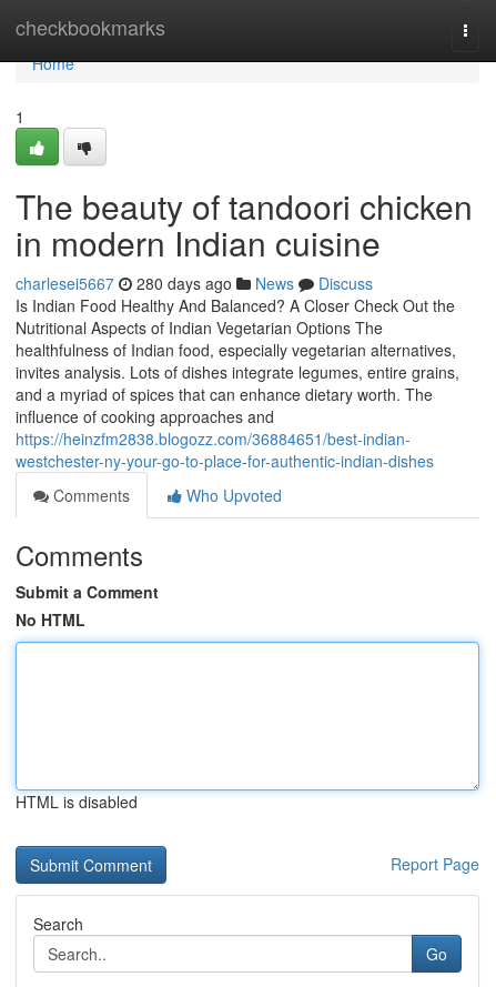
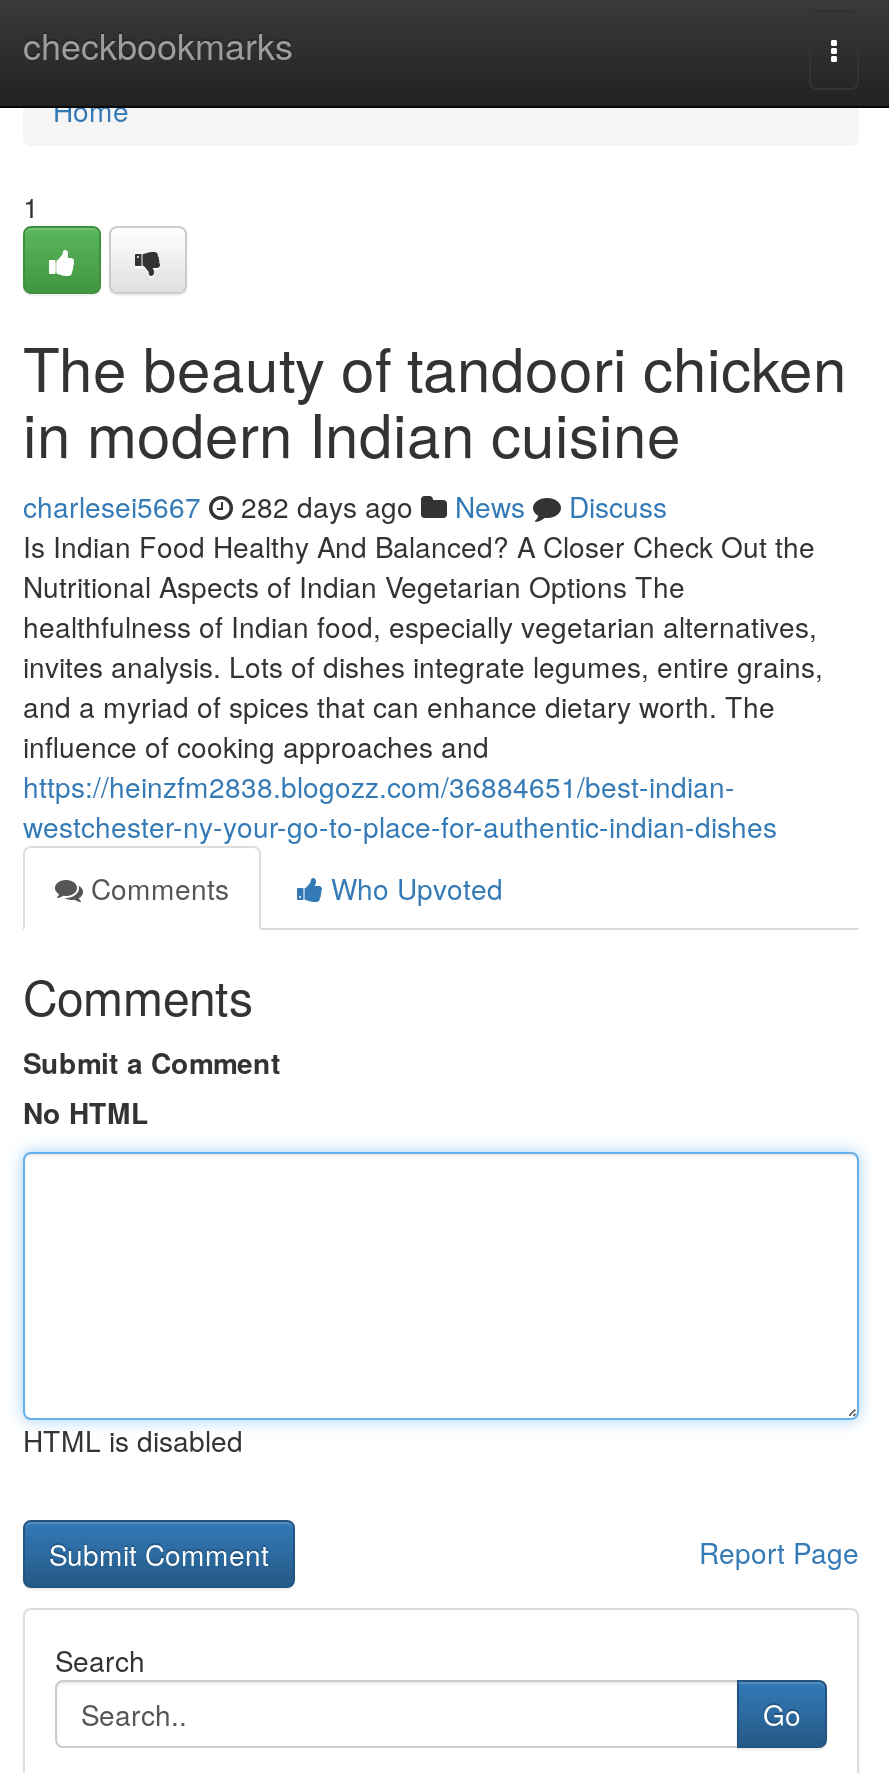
- charlesei5667 280 days ago News Discuss
+ charlesei5667 282 days ago News Discuss
